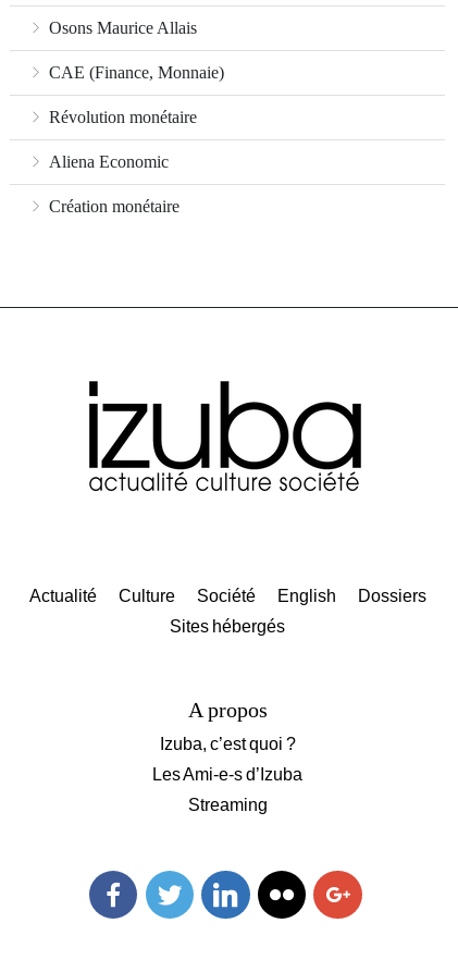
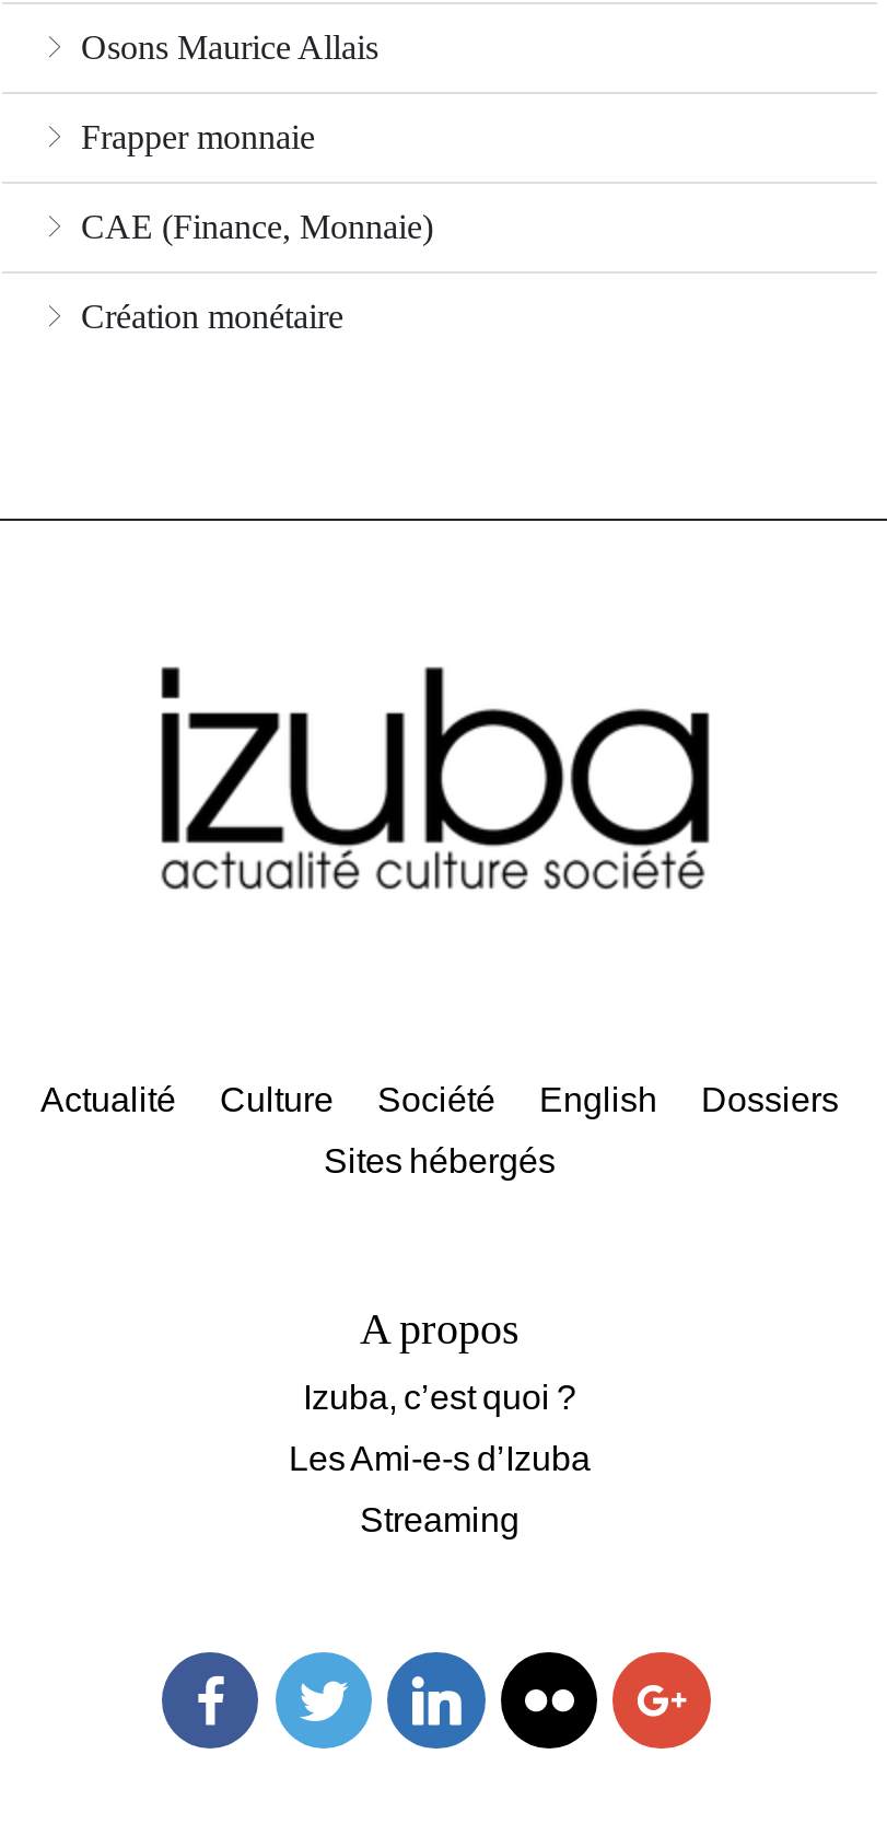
+ Frapper monnaie

moved down: CAE (Finance, Monnaie)

- Révolution monétaire
- Aliena Economic
